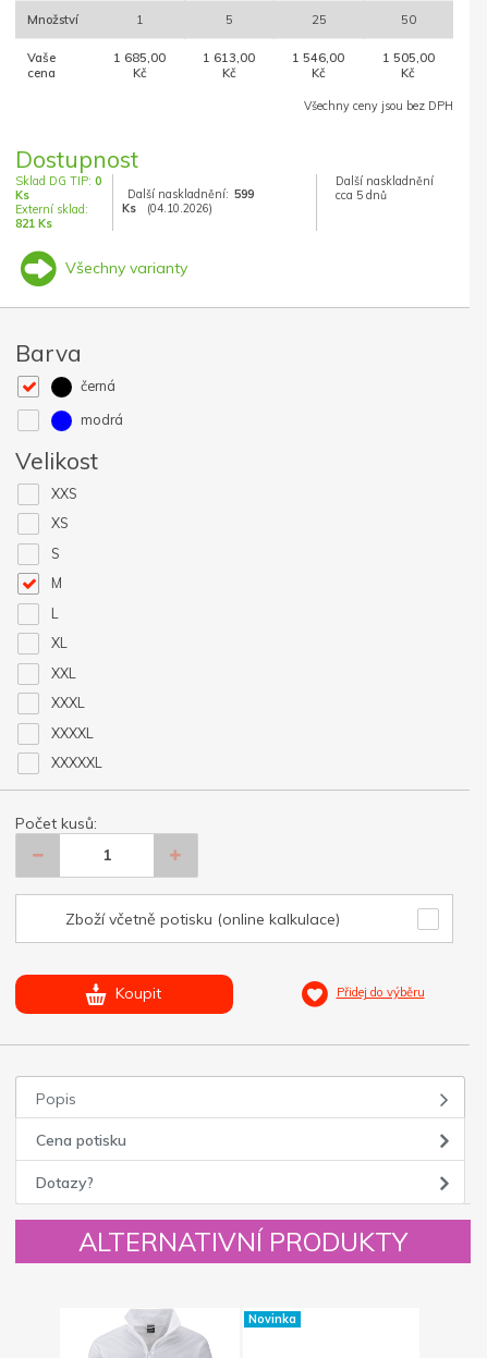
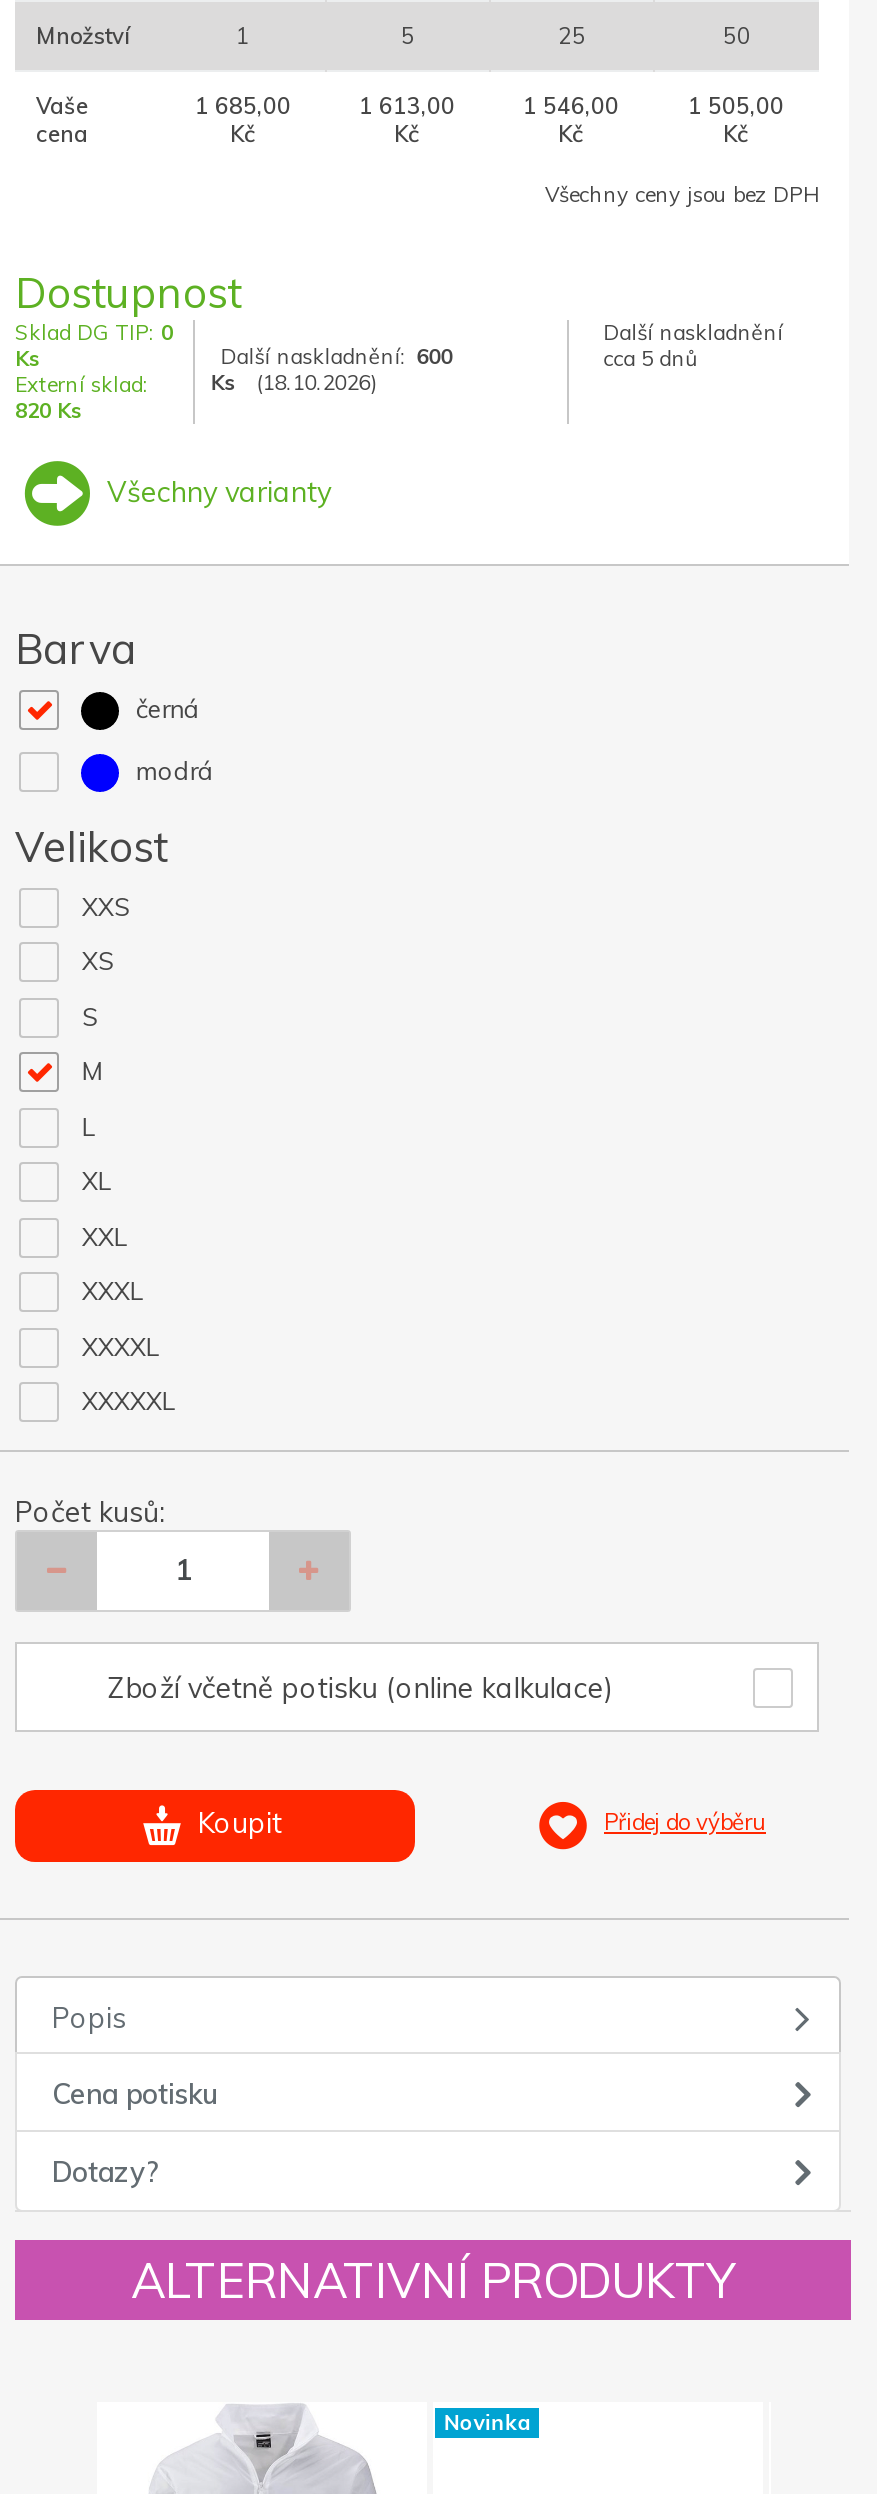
- Další naskladnění: 599
+ Další naskladnění: 600

- Ks (04.10.2026)
+ Ks (18.10.2026)

- 821 Ks
+ 820 Ks
